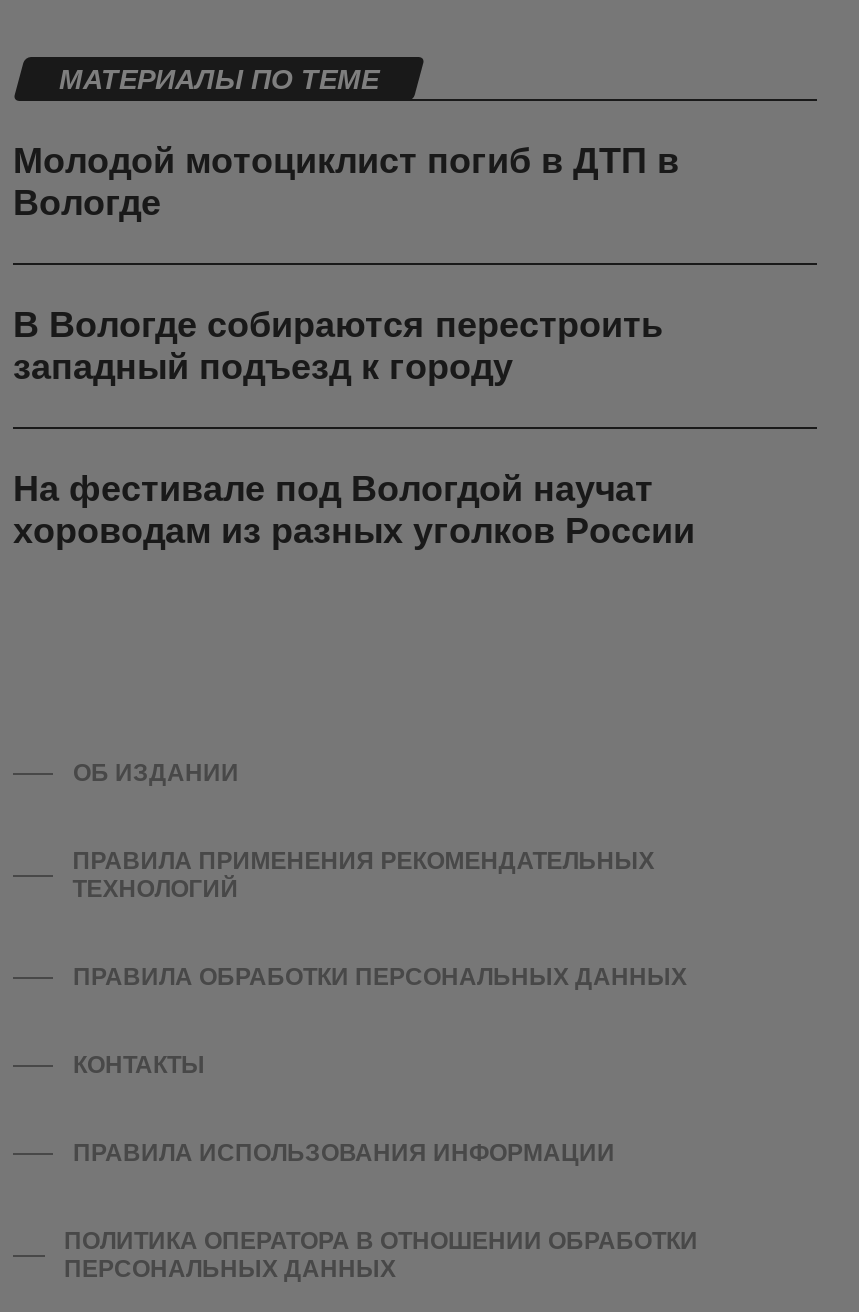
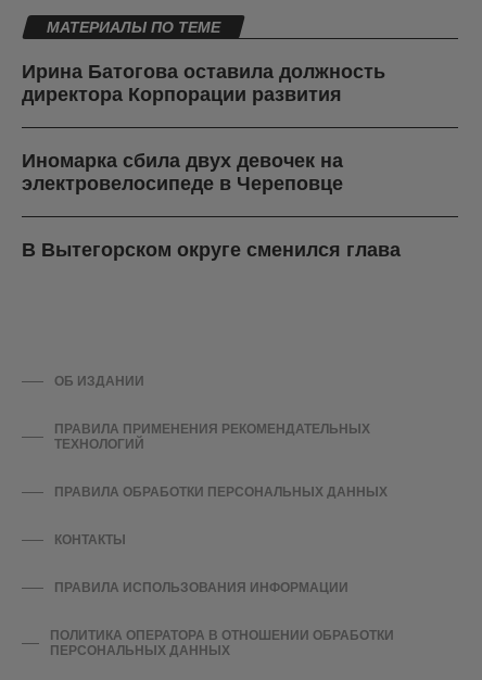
- Молодой мотоциклист погиб в ДТП в
- Вологде
+ Ирина Батогова оставила должность
+ директора Корпорации развития

- В Вологде собираются перестроить
- западный подъезд к городу
+ Иномарка сбила двух девочек на
+ электровелосипеде в Череповце

- На фестивале под Вологдой научат
- хороводам из разных уголков России
+ В Вытегорском округе сменился глава
